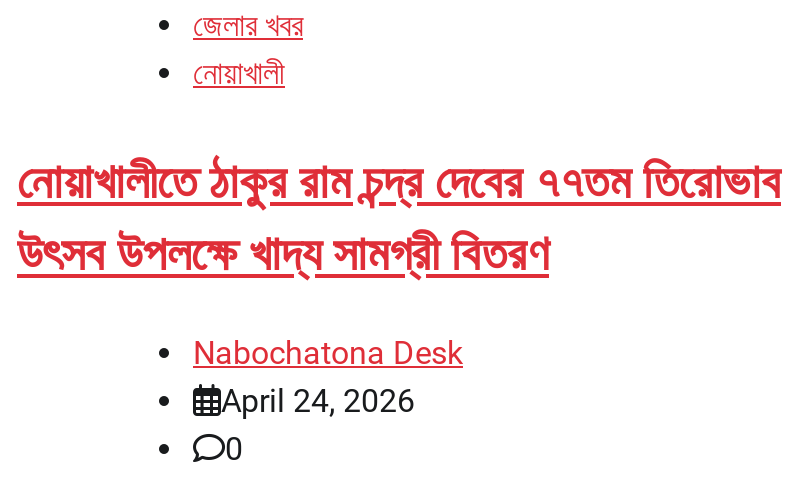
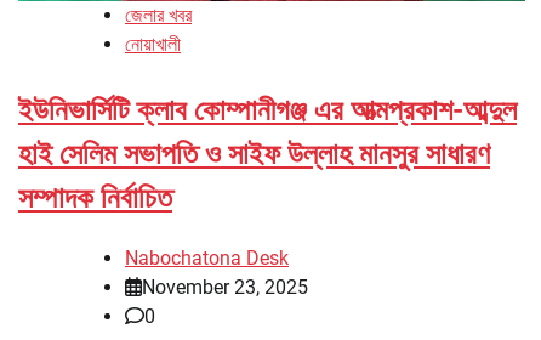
- নোয়াখালীতে ঠাকুর রাম চন্দ্র দেবের ৭৭তম তিরোভাব
- উৎসব উপলক্ষে খাদ্য সামগ্রী বিতরণ
+ ইউনিভার্সিটি ক্লাব কোম্পানীগঞ্জ এর আত্মপ্রকাশ-আব্দুল
+ হাই সেলিম সভাপতি ও সাইফ উল্লাহ মানসুর সাধারণ
+ সম্পাদক নির্বাচিত

- April 24, 2026
+ November 23, 2025
